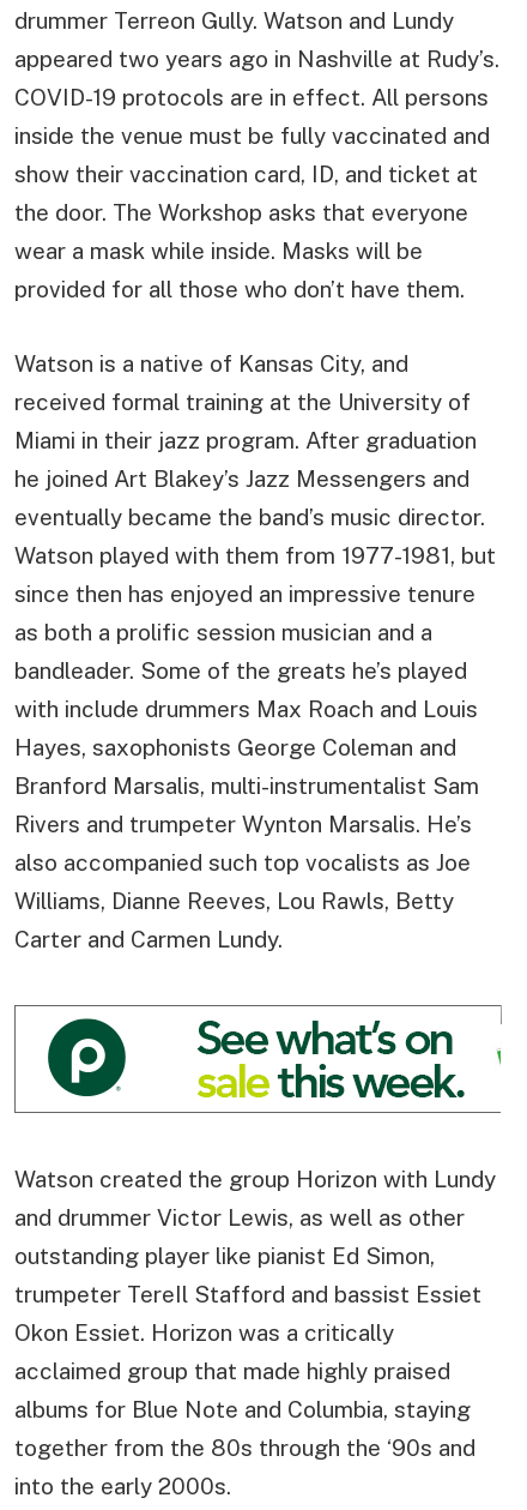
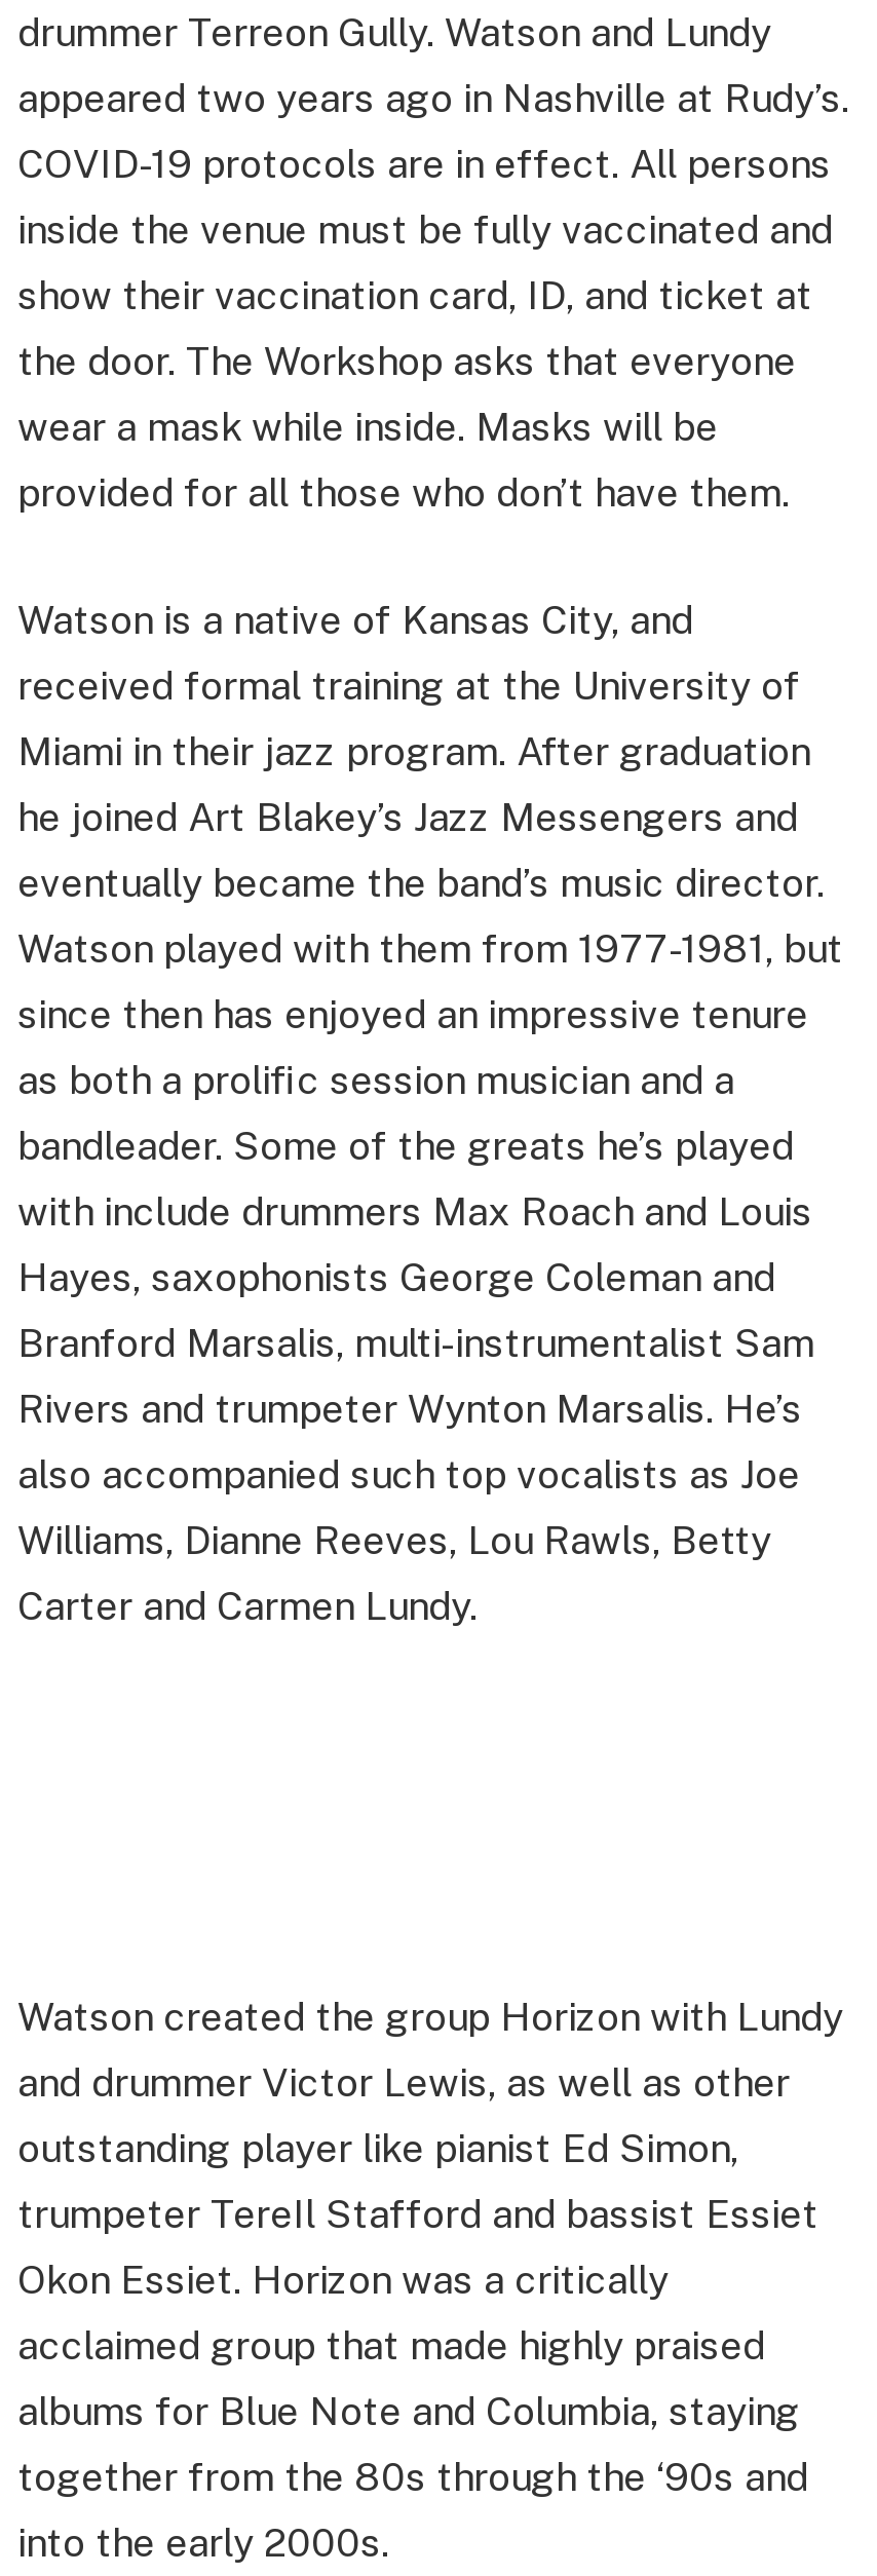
- [image]
